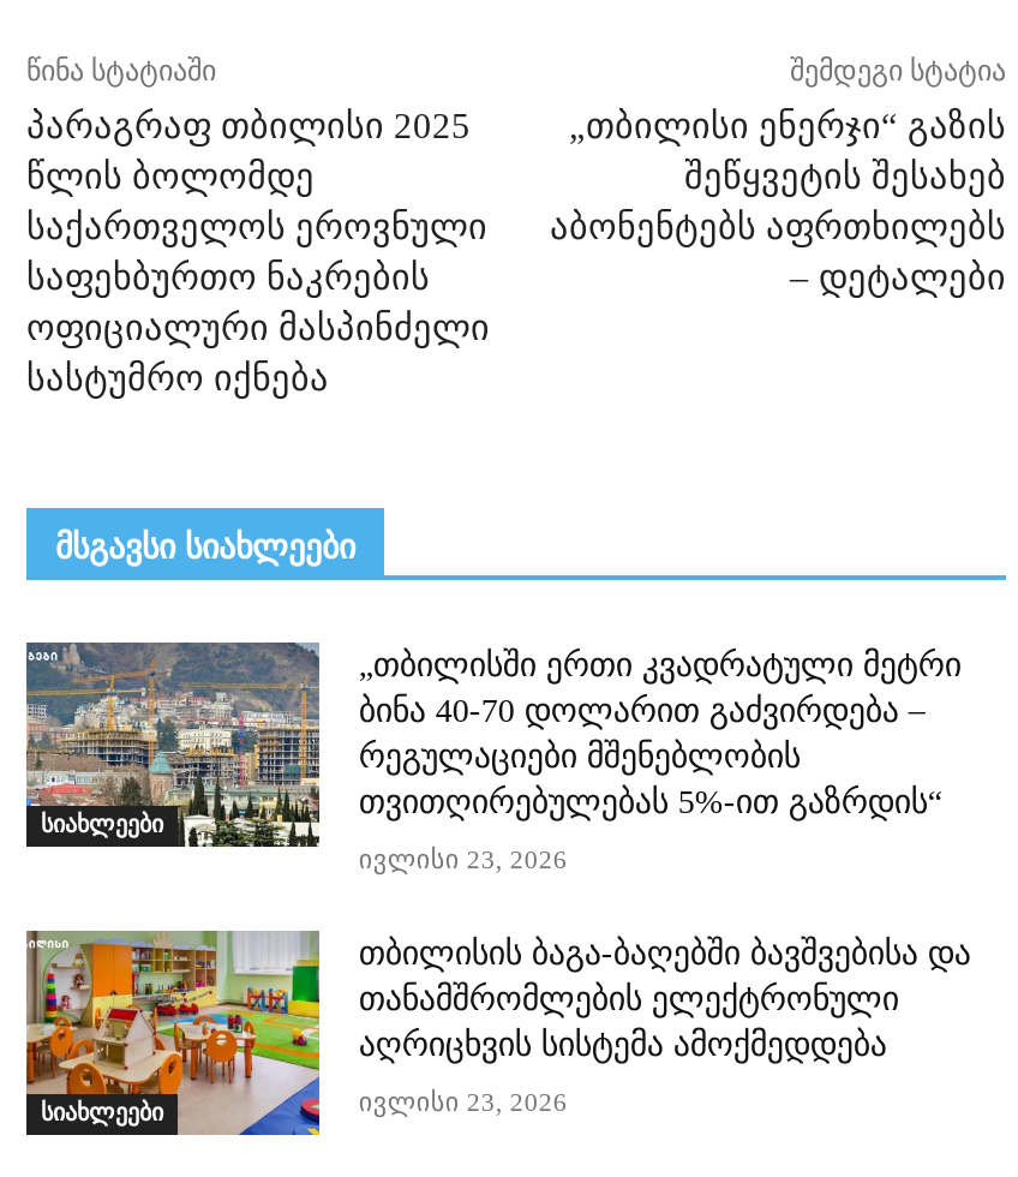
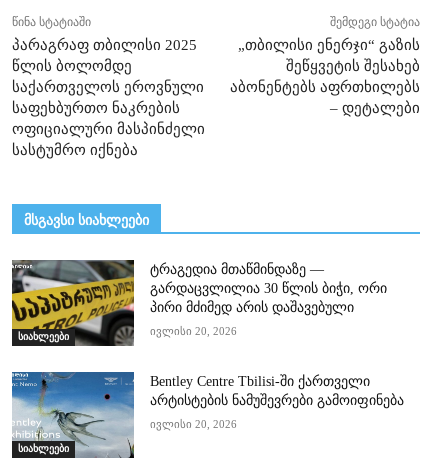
- [image]
- „თბილისში ერთი კვადრატული მეტრი
- ბინა 40-70 დოლარით გაძვირდება –
- რეგულაციები მშენებლობის
- თვითღირებულებას 5%-ით გაზრდის“
+ [image]
+ ტრაგედია მთაწმინდაზე —
+ გარდაცვლილია 30 წლის ბიჭი, ორი
+ პირი მძიმედ არის დაშავებული

- ივლისი 23, 2026
+ ივლისი 20, 2026

- [image]
- თბილისის ბაგა-ბაღებში ბავშვებისა და
- თანამშრომლების ელექტრონული
- აღრიცხვის სისტემა ამოქმედდება
+ [image]
+ Bentley Centre Tbilisi-ში ქართველი
+ არტისტების ნამუშევრები გამოიფინება

- ივლისი 23, 2026
+ ივლისი 20, 2026
